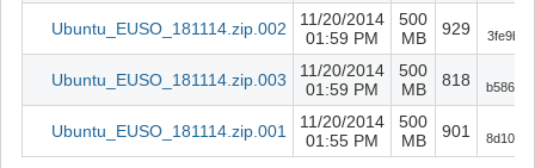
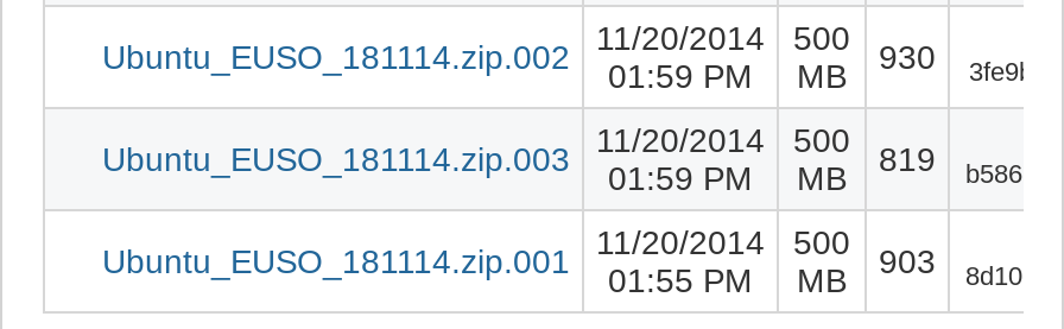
- 929
+ 930

- 818
+ 819

- 901
+ 903
